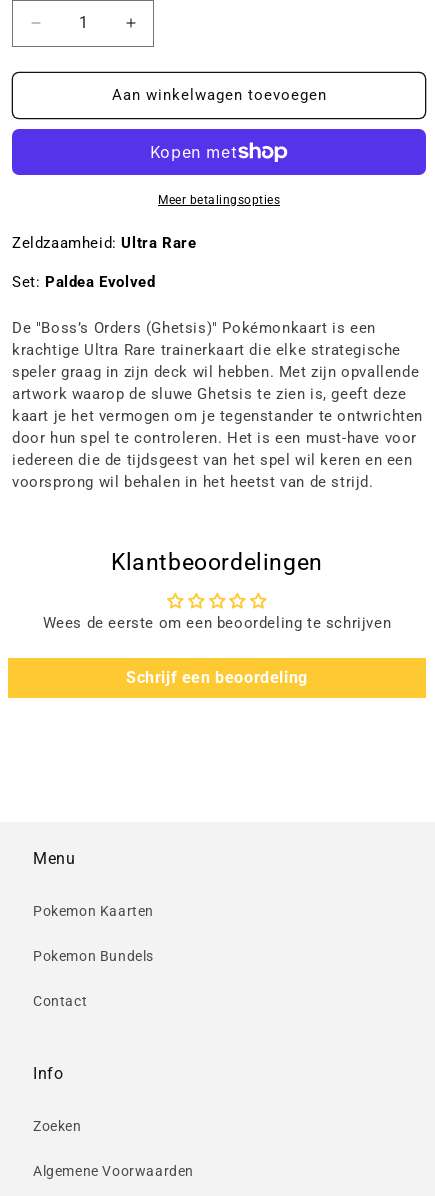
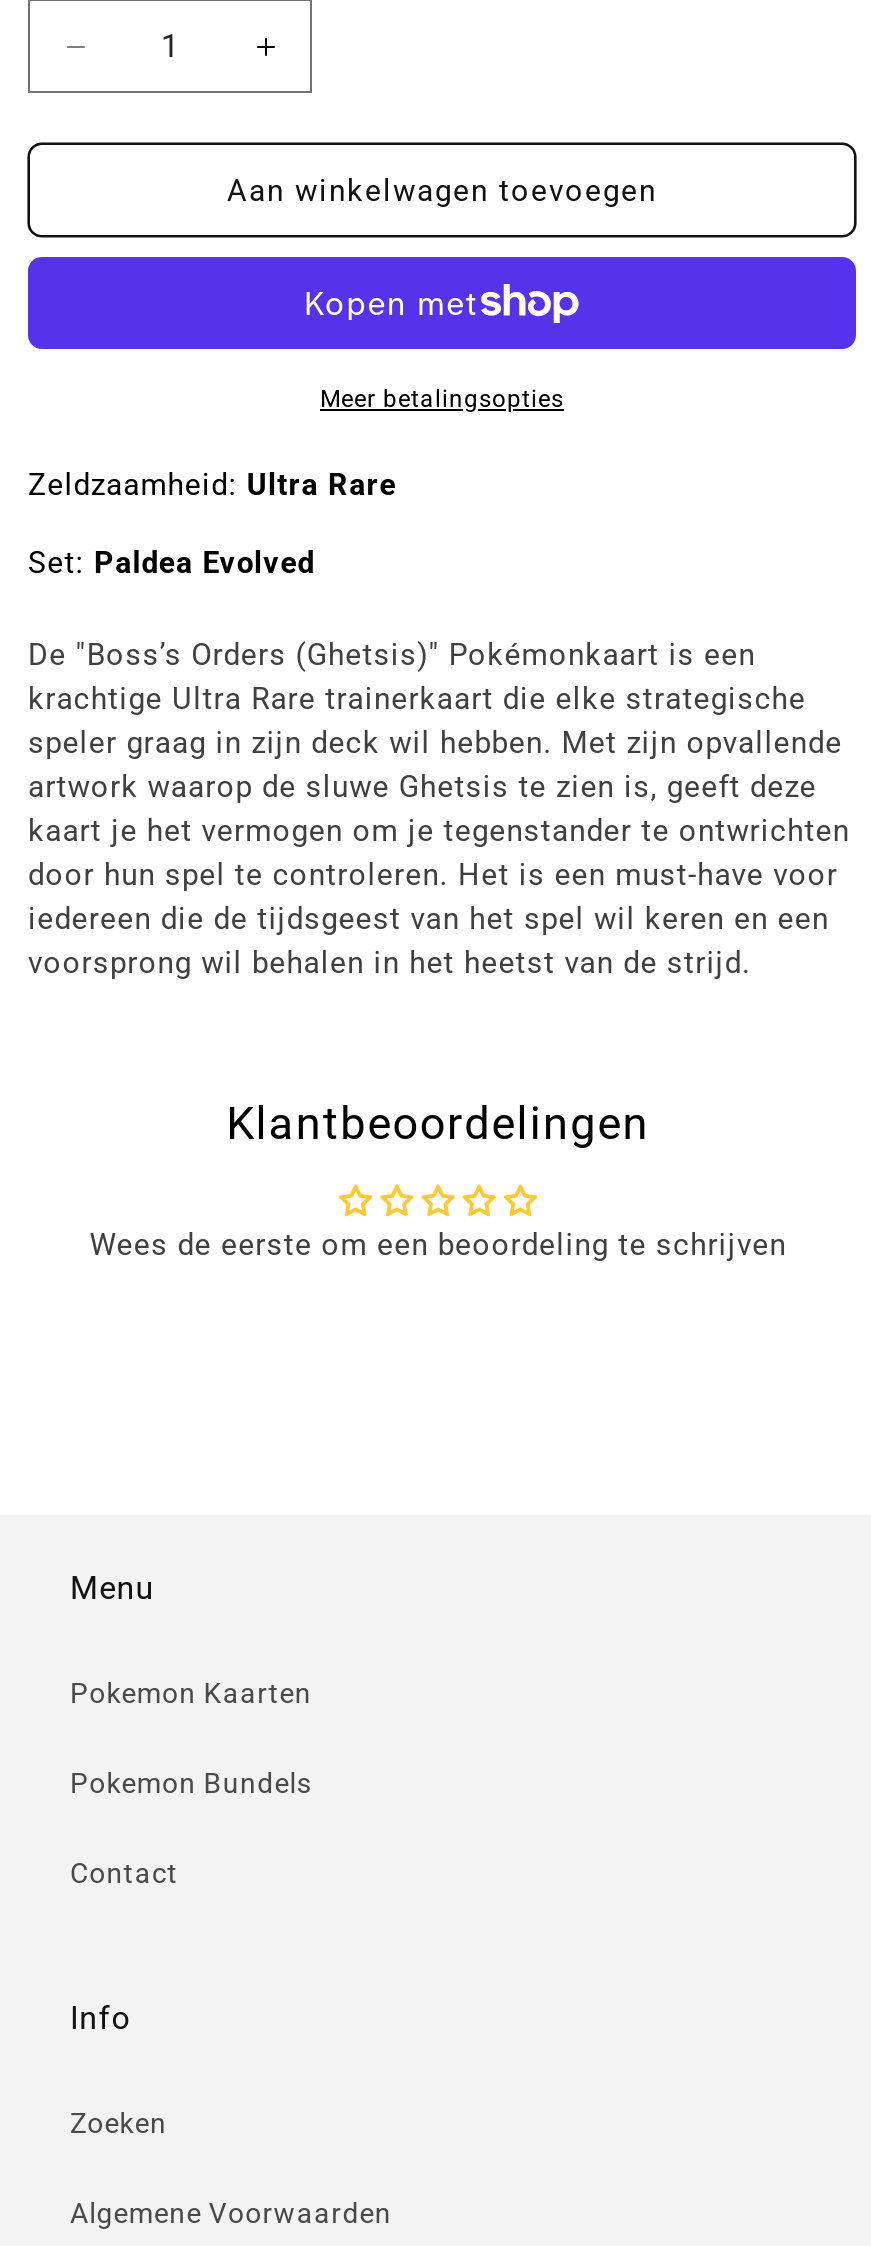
- Schrijf een beoordeling
